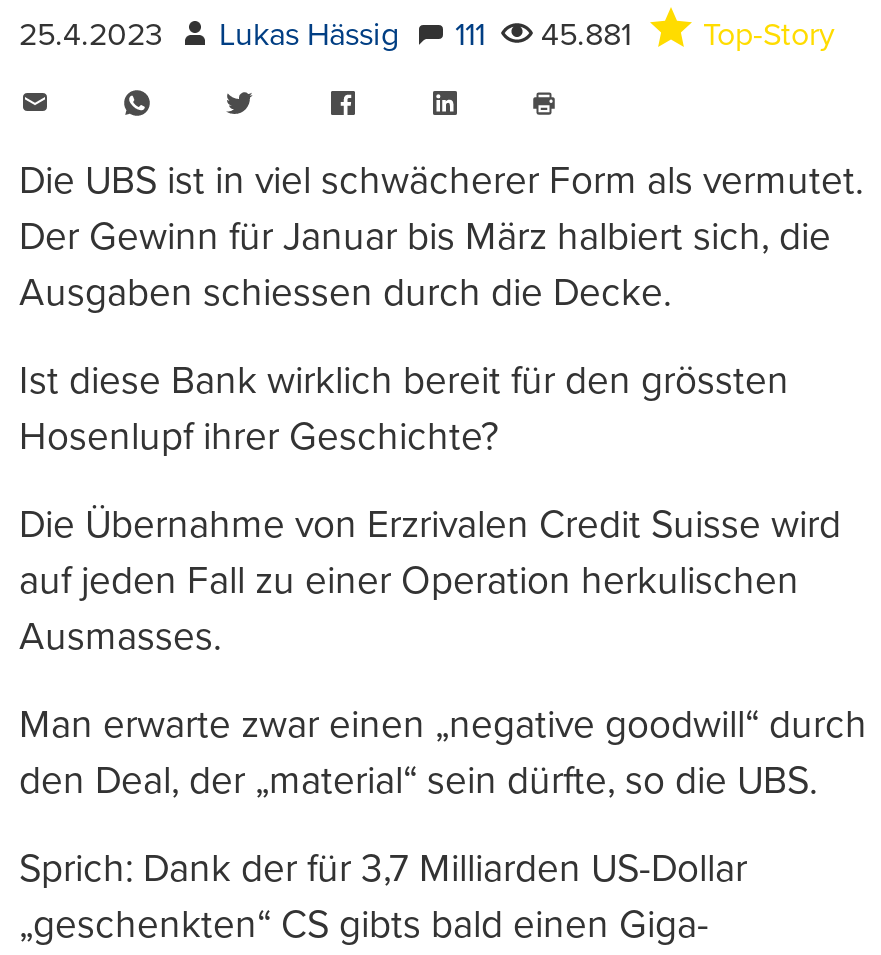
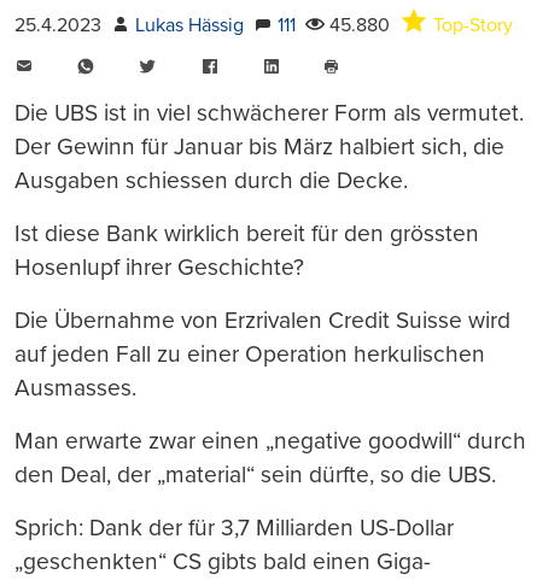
- 25.4.2023 Lukas Hässig 111 45.881 Top-Story
+ 25.4.2023 Lukas Hässig 111 45.880 Top-Story
